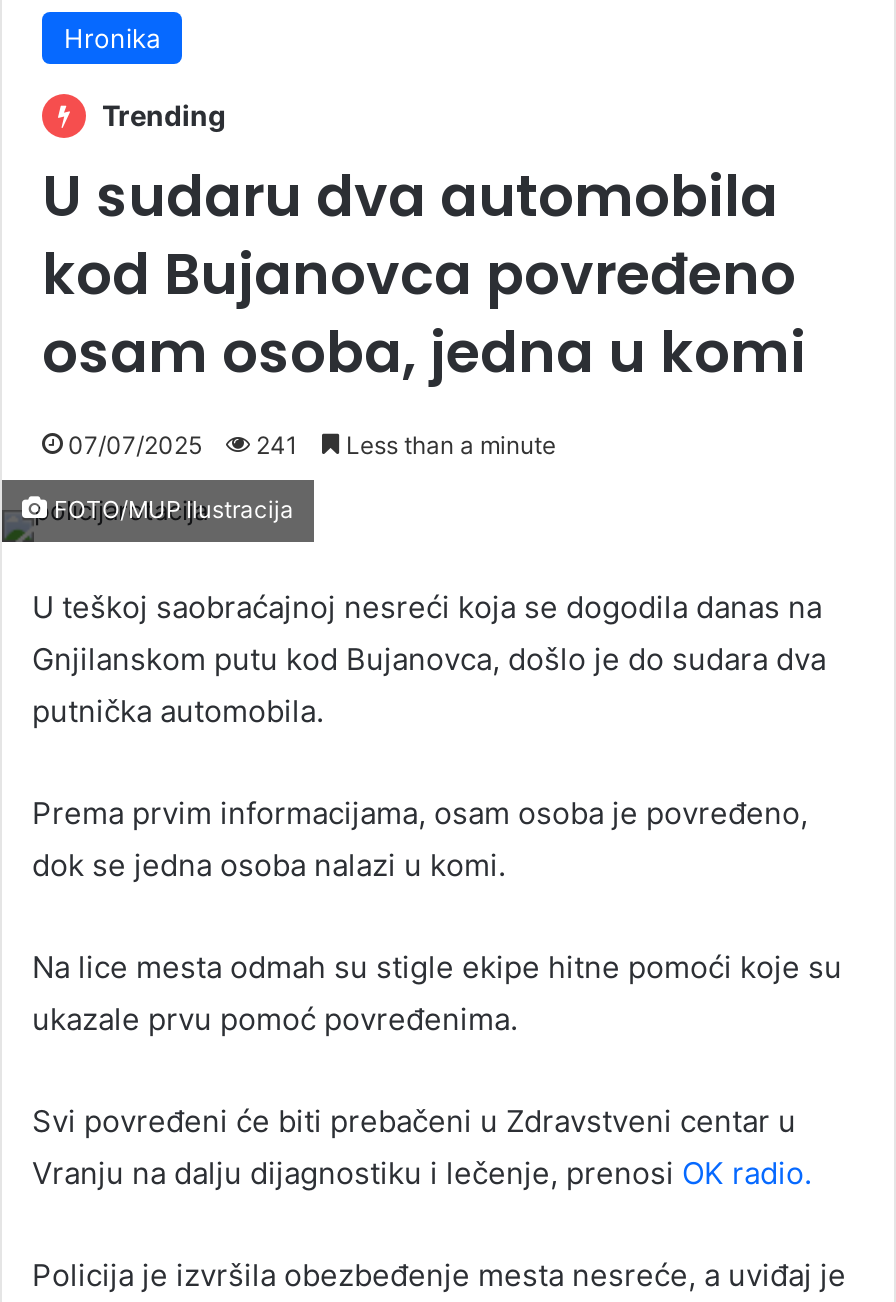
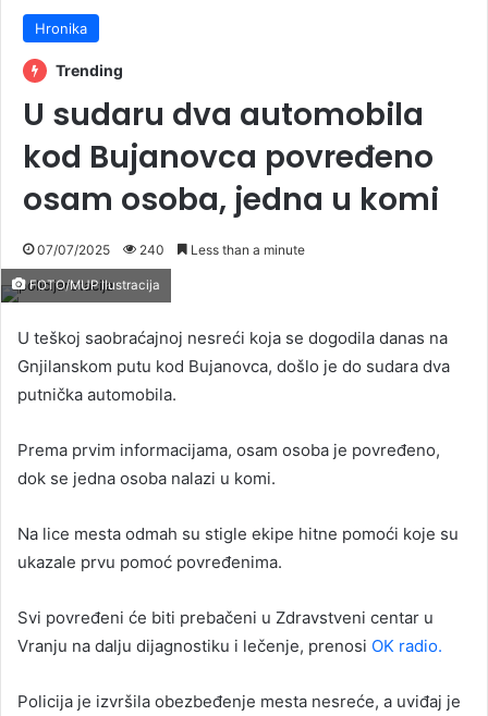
- 07/07/2025 241 Less than a minute
+ 07/07/2025 240 Less than a minute
